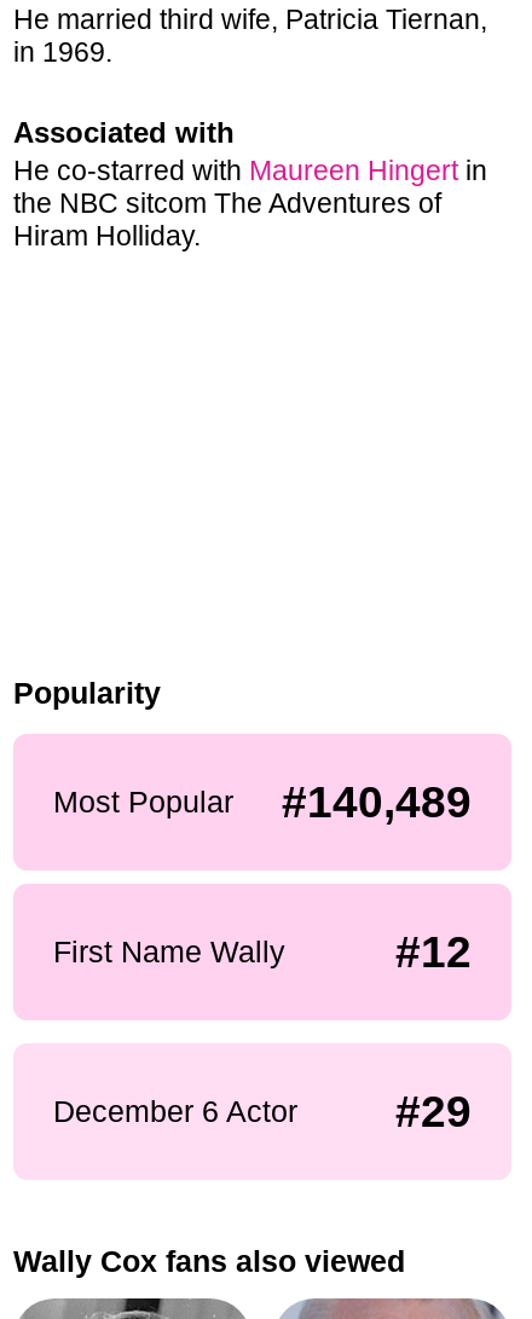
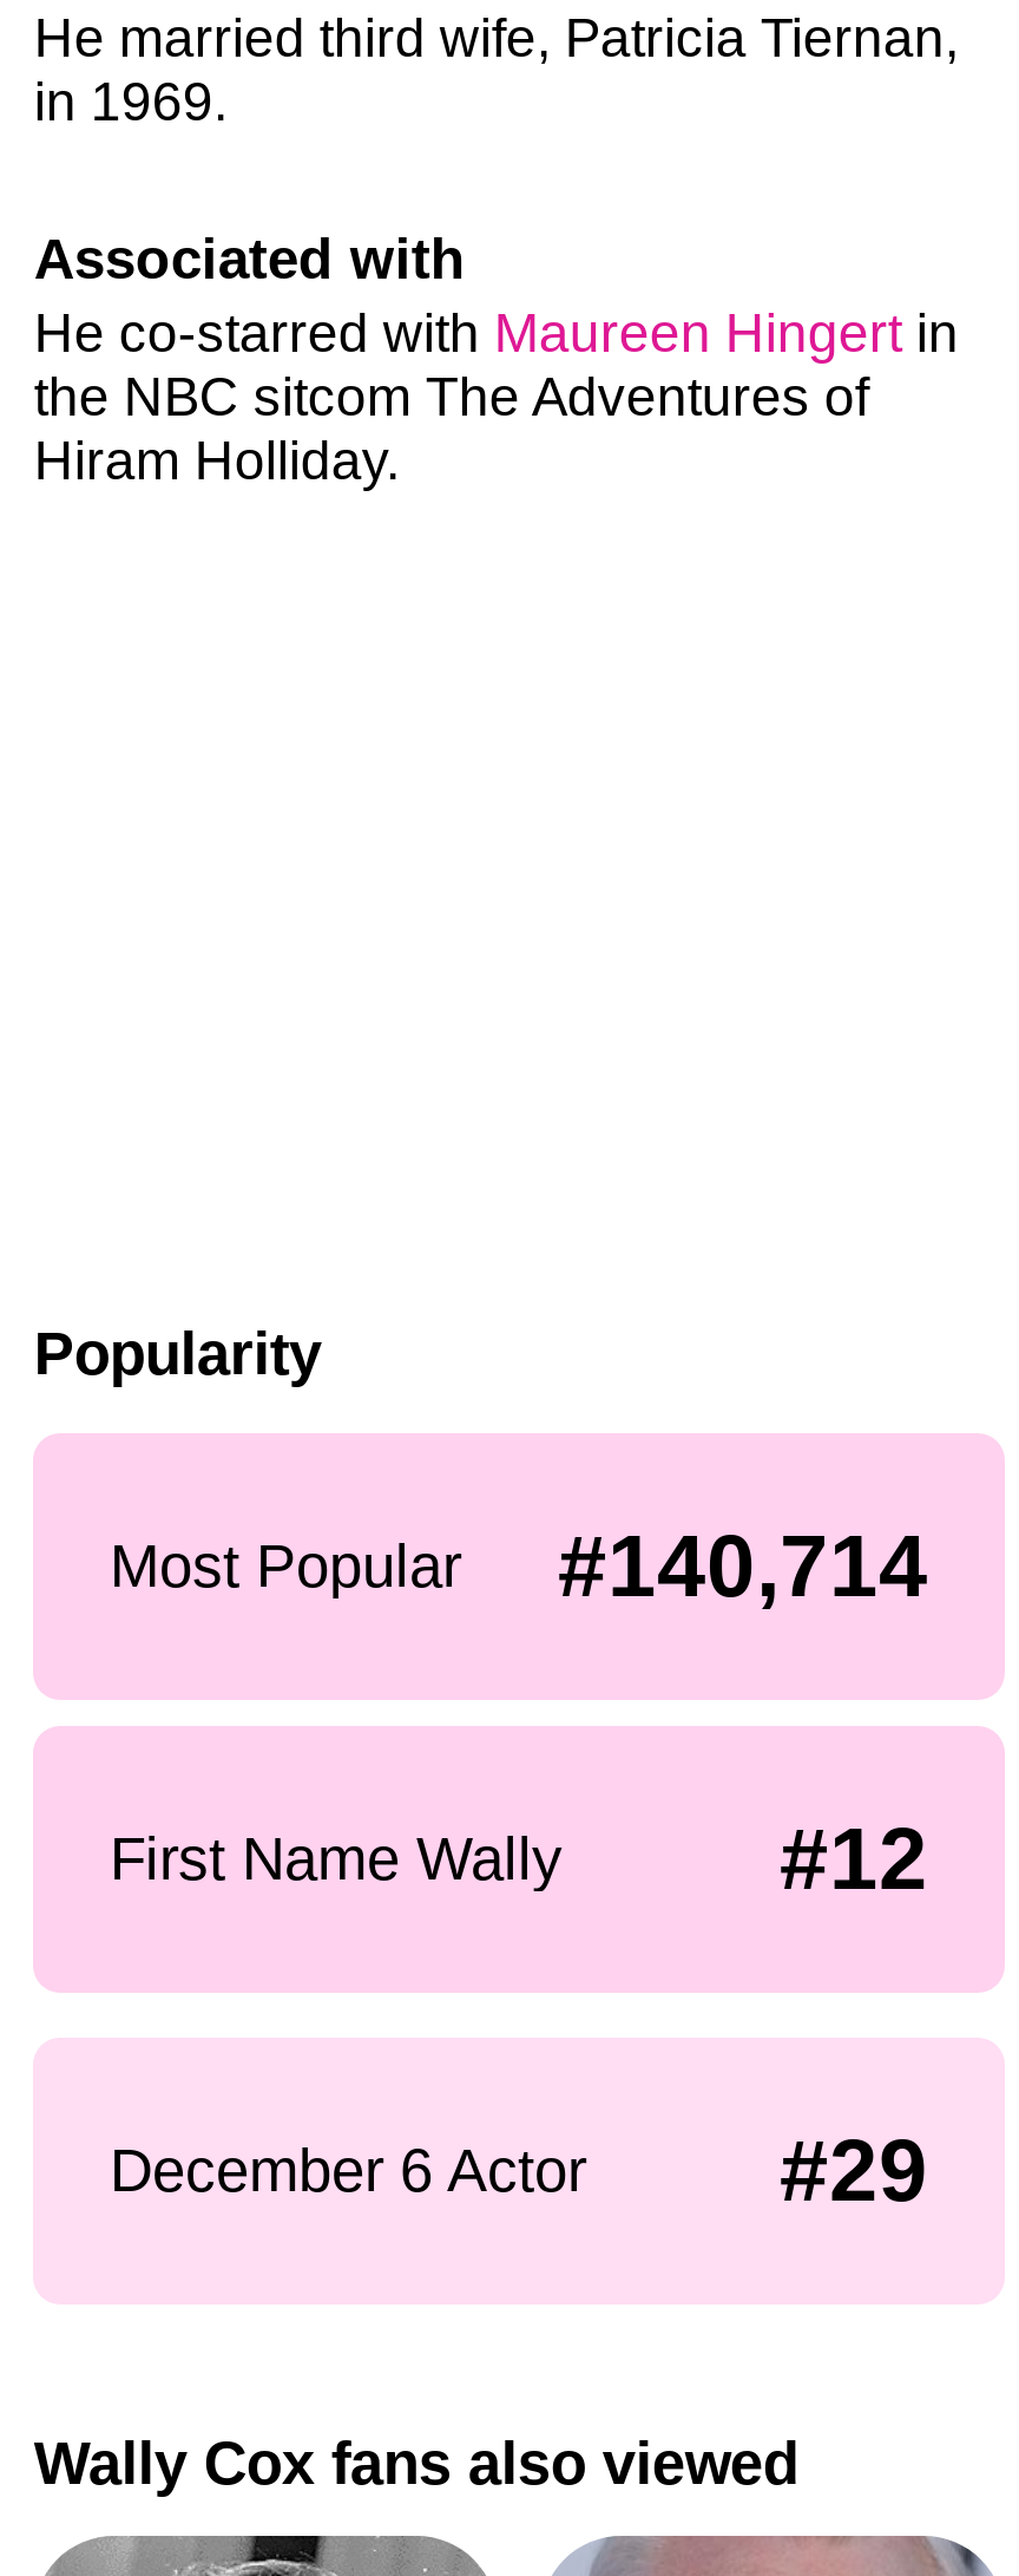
- Most Popular #140,489
+ Most Popular #140,714
